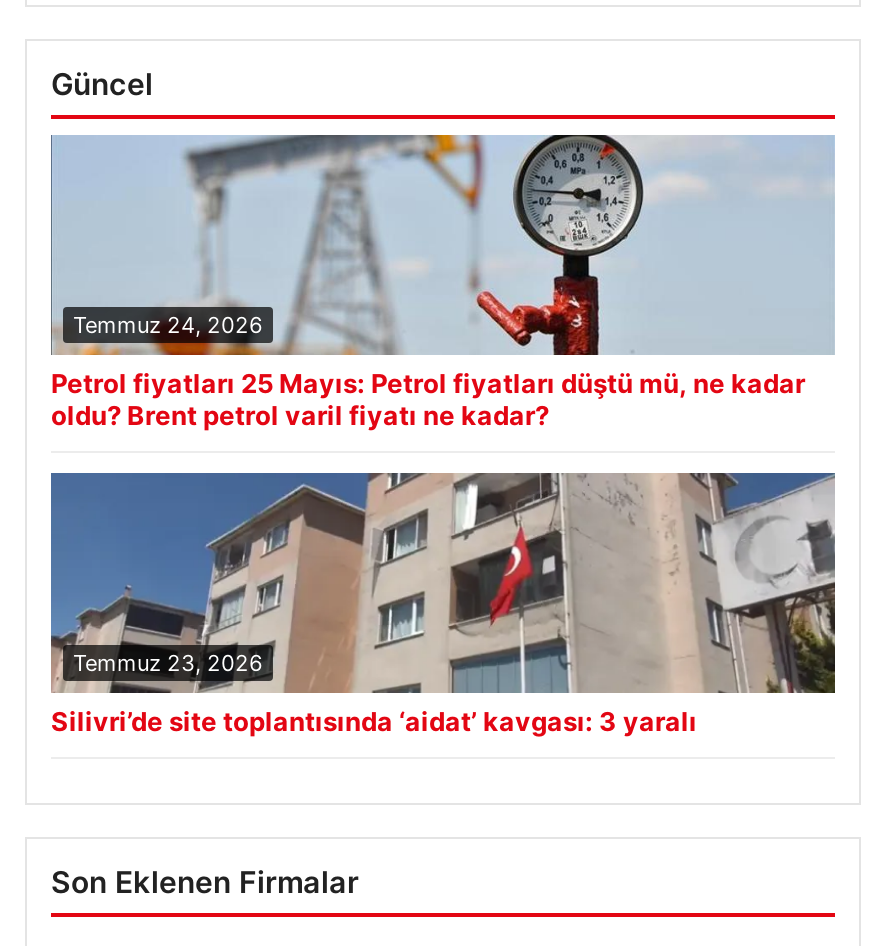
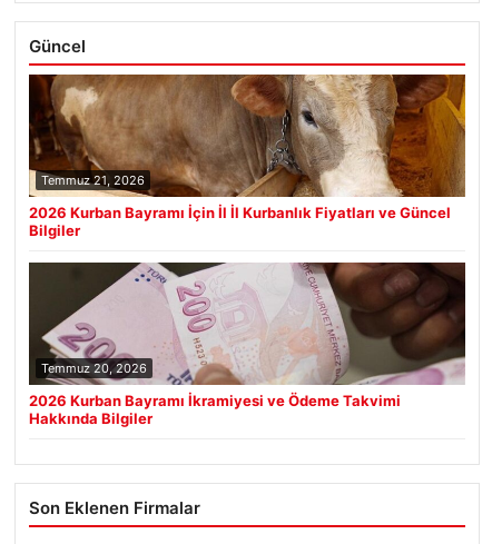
- [image]
- Temmuz 24, 2026
+ [image]
+ Temmuz 21, 2026

- Petrol fiyatları 25 Mayıs: Petrol fiyatları düştü mü, ne kadar
- oldu? Brent petrol varil fiyatı ne kadar?
+ 2026 Kurban Bayramı İçin İl İl Kurbanlık Fiyatları ve Güncel
+ Bilgiler

- [image]
- Temmuz 23, 2026
+ [image]
+ Temmuz 20, 2026

- Silivri’de site toplantısında ‘aidat’ kavgası: 3 yaralı
+ 2026 Kurban Bayramı İkramiyesi ve Ödeme Takvimi
+ Hakkında Bilgiler
